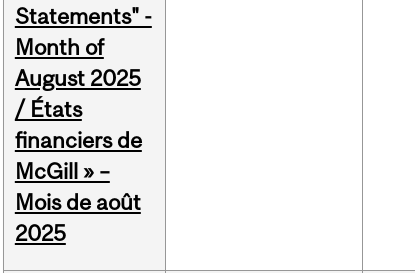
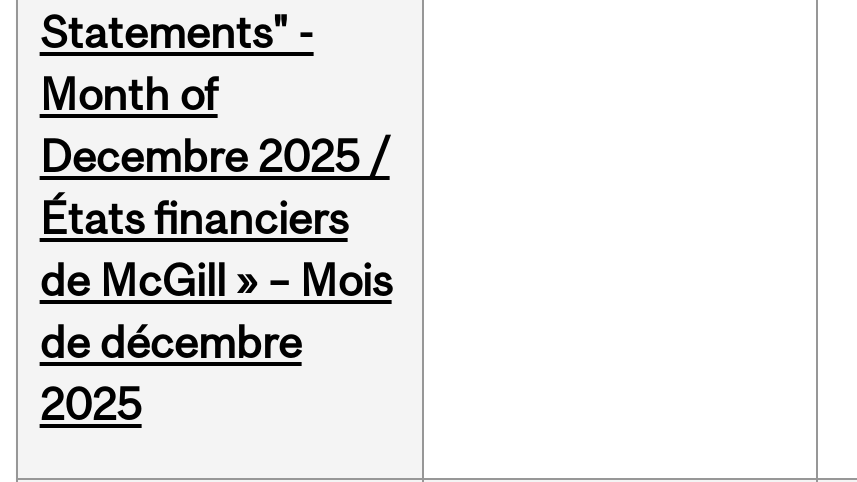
- August 2025
- / États
- financiers de
- McGill » –
- Mois de août
+ Decembre 2025 /
+ États financiers
+ de McGill » – Mois
+ de décembre
